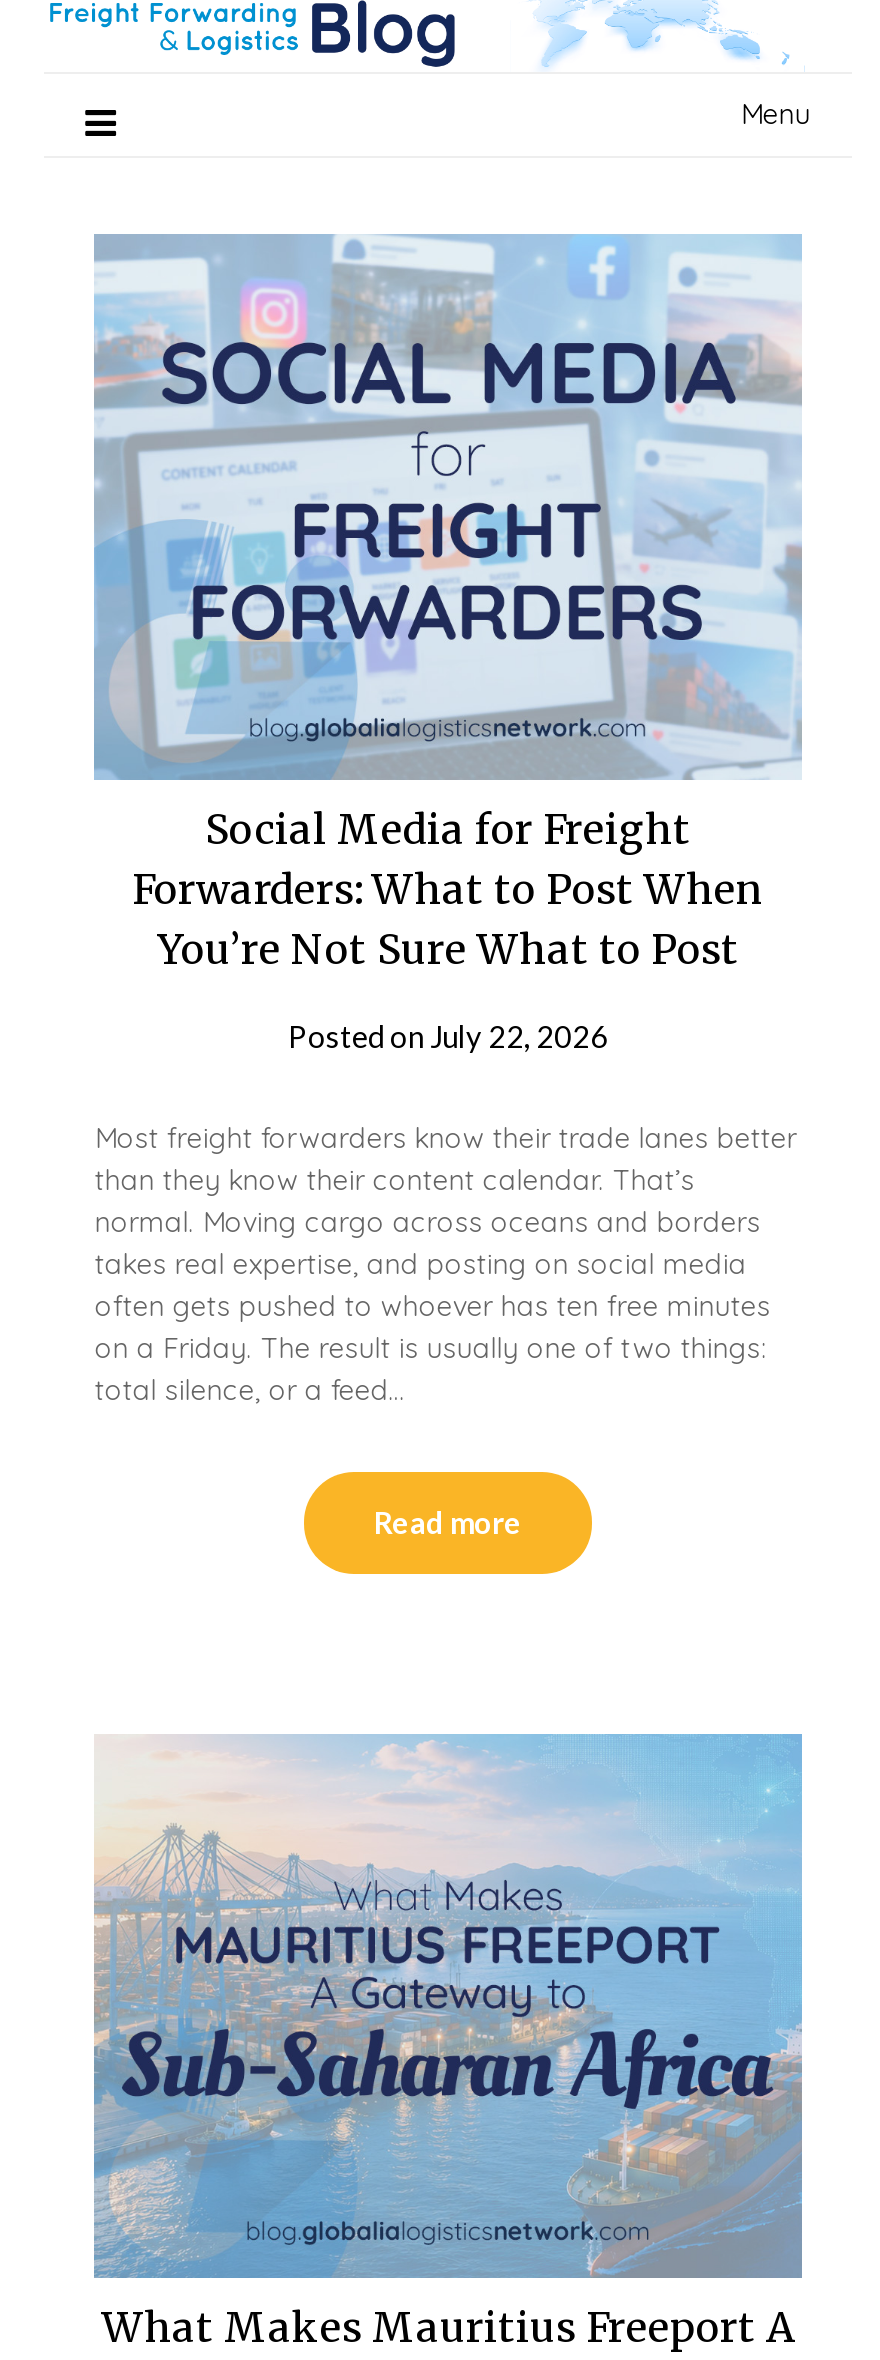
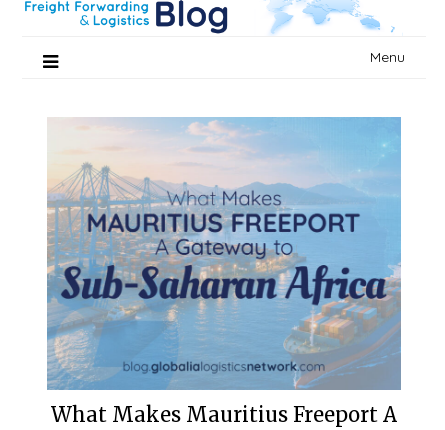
- [image]
- Social Media for Freight
- Forwarders: What to Post When
- You’re Not Sure What to Post
- Posted on July 22, 2026
- Most freight forwarders know their trade lanes better
- than they know their content calendar. That’s
- normal. Moving cargo across oceans and borders
- takes real expertise, and posting on social media
- often gets pushed to whoever has ten free minutes
- on a Friday. The result is usually one of two things:
- total silence, or a feed…

- Read more
